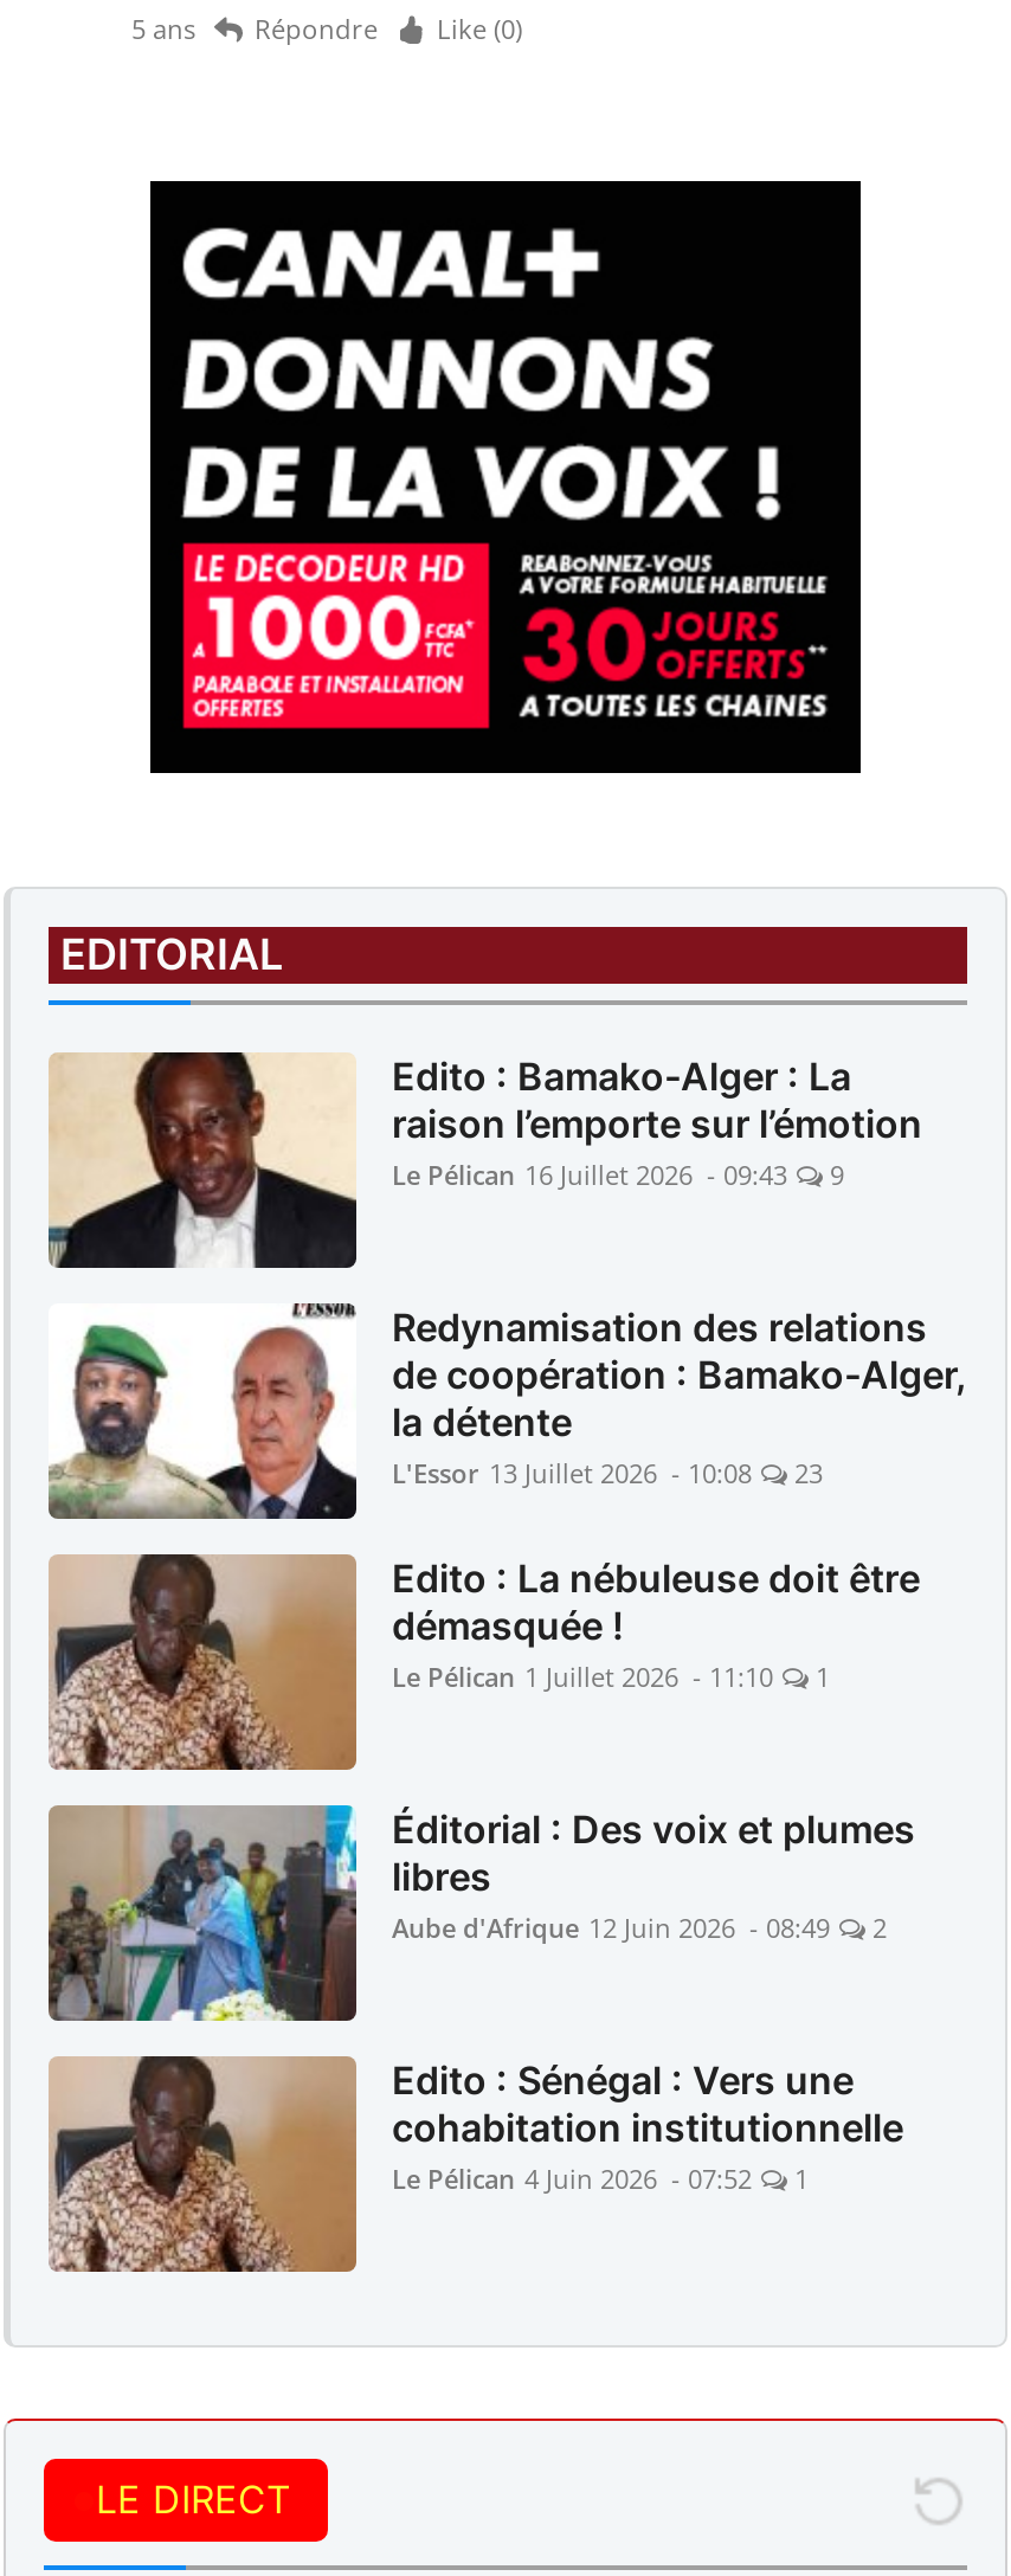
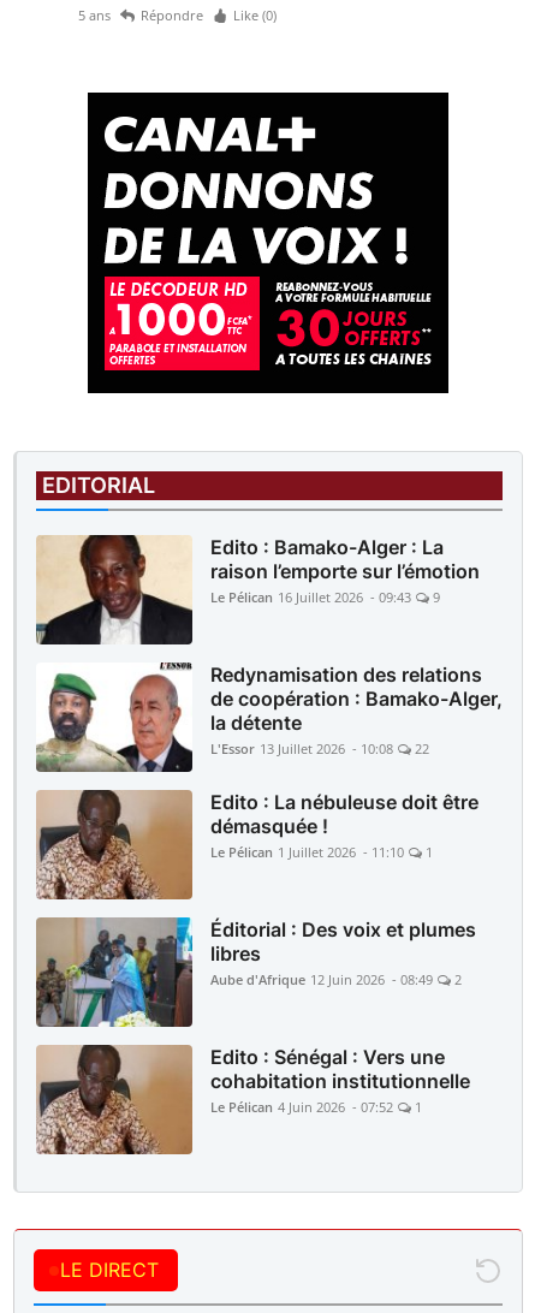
- L'Essor 13 Juillet 2026 - 10:08 23
+ L'Essor 13 Juillet 2026 - 10:08 22
